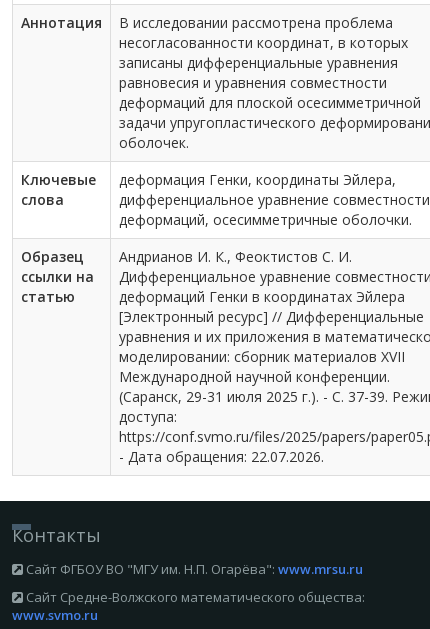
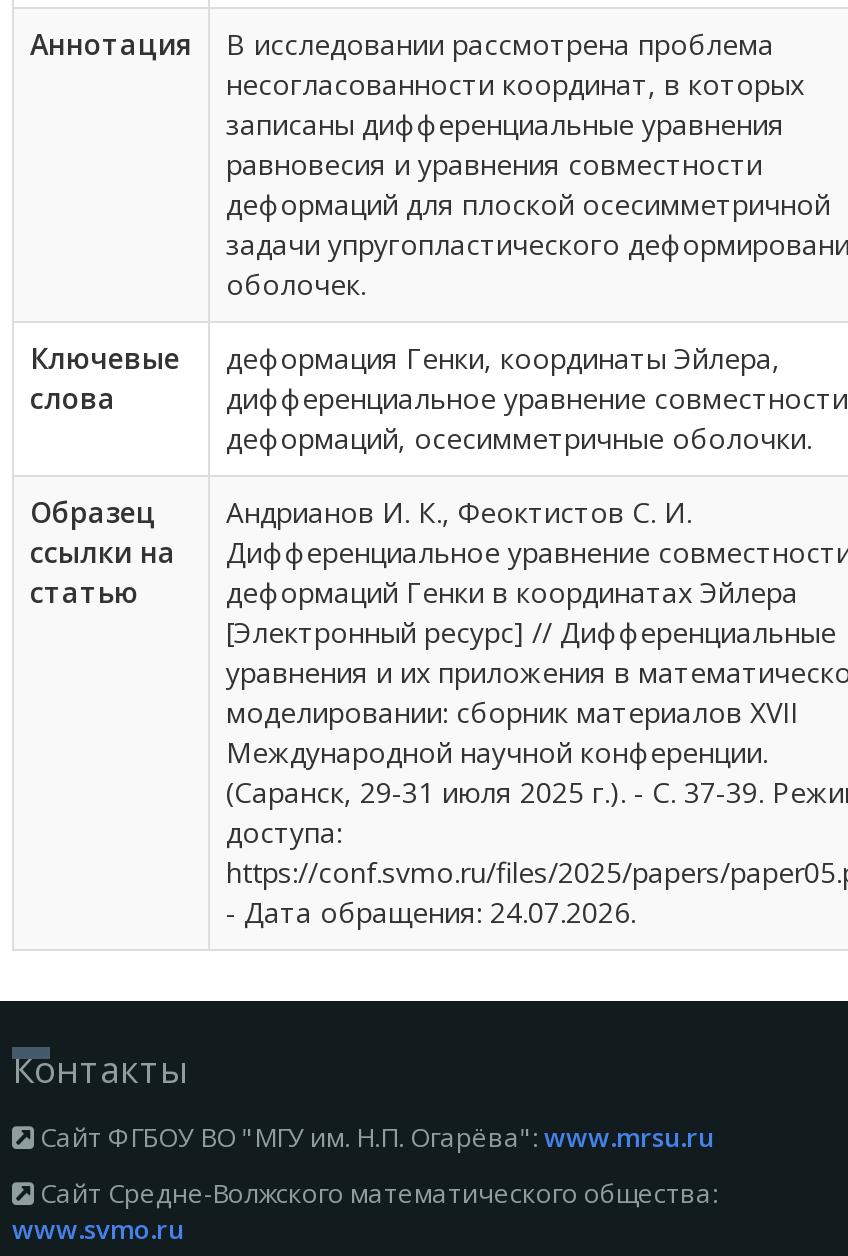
- - Дата обращения: 22.07.2026.
+ - Дата обращения: 24.07.2026.
